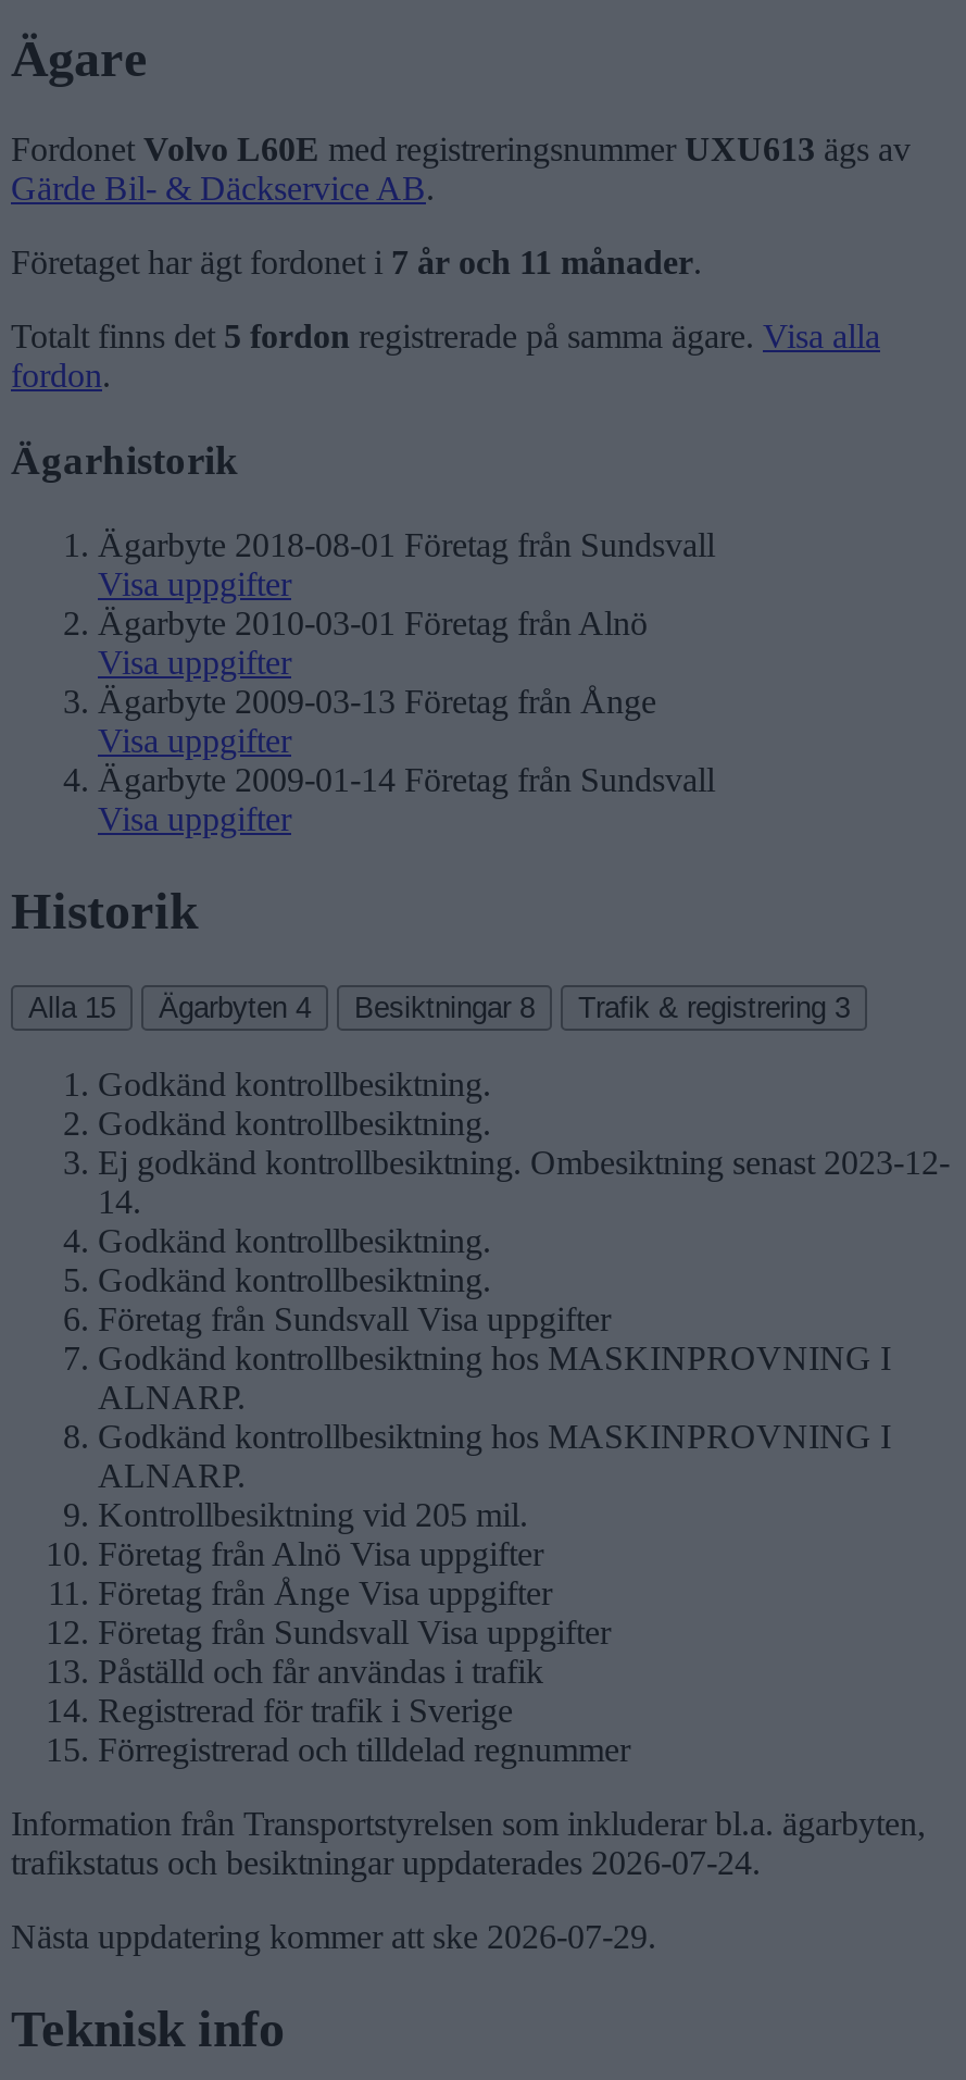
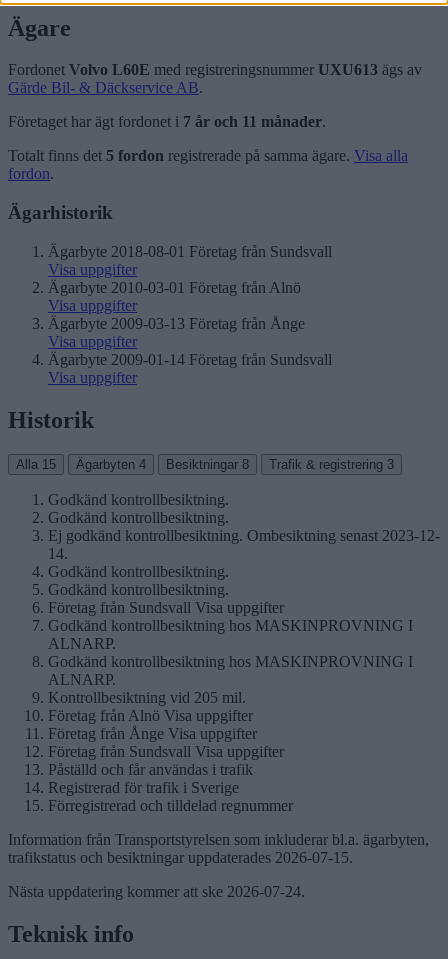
- trafikstatus och besiktningar uppdaterades 2026-07-24.
+ trafikstatus och besiktningar uppdaterades 2026-07-15.

- Nästa uppdatering kommer att ske 2026-07-29.
+ Nästa uppdatering kommer att ske 2026-07-24.
